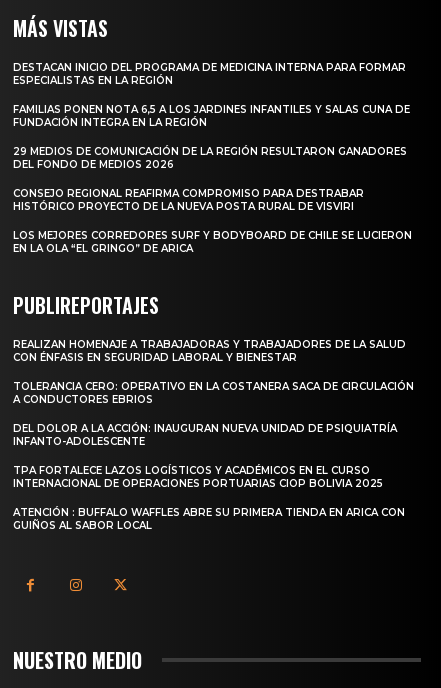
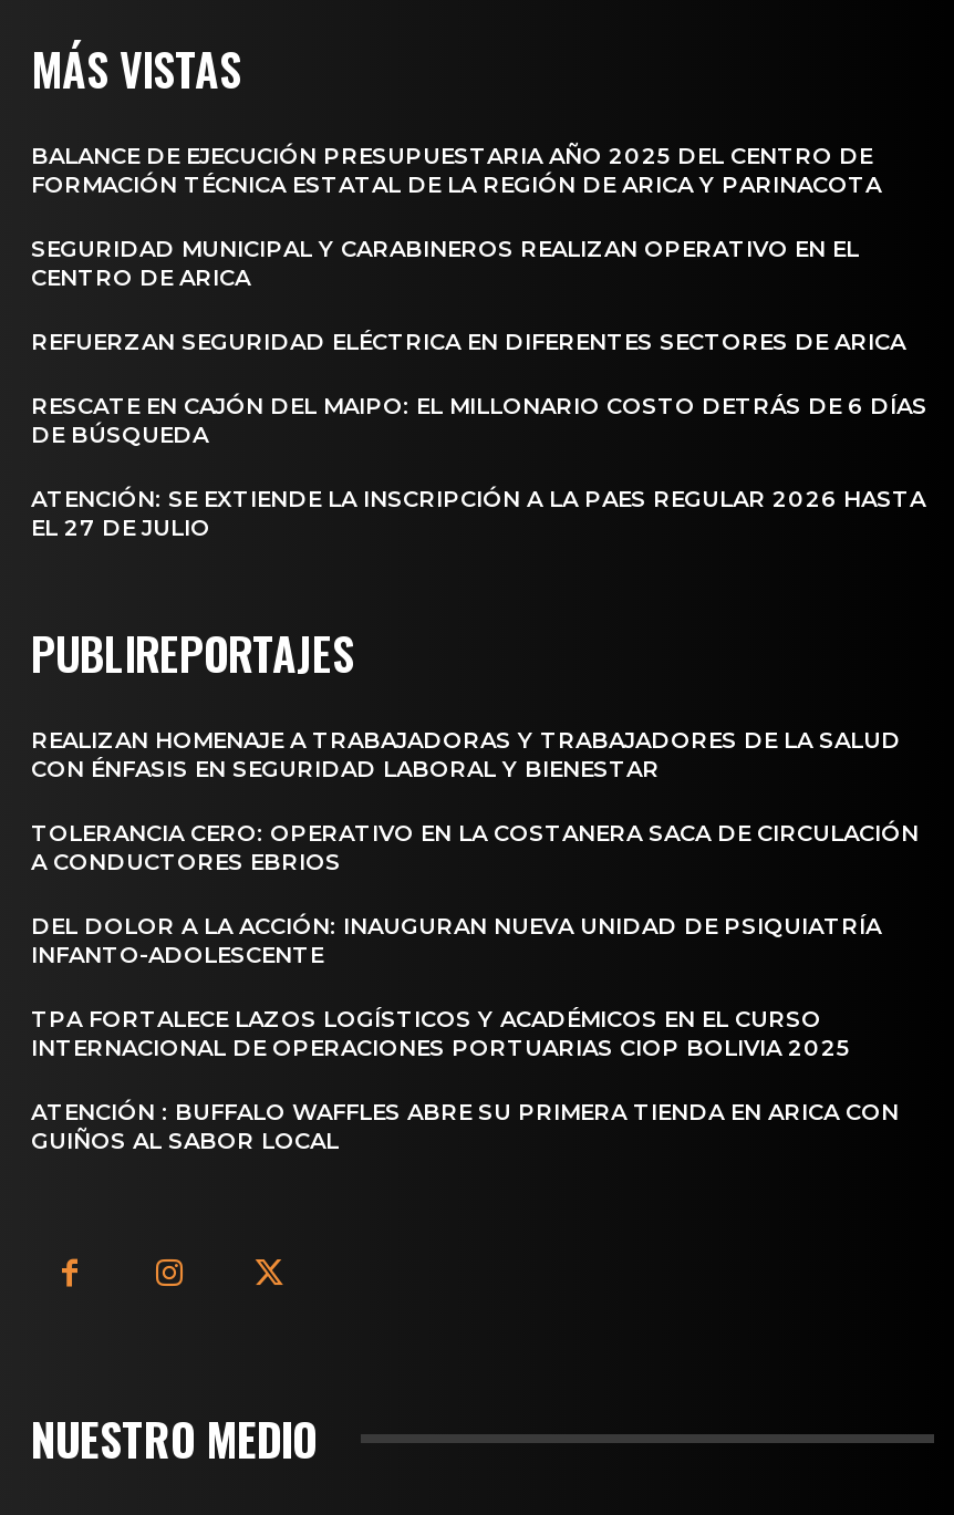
- DESTACAN INICIO DEL PROGRAMA DE MEDICINA INTERNA PARA FORMAR
- ESPECIALISTAS EN LA REGIÓN
+ BALANCE DE EJECUCIÓN PRESUPUESTARIA AÑO 2025 DEL CENTRO DE
+ FORMACIÓN TÉCNICA ESTATAL DE LA REGIÓN DE ARICA Y PARINACOTA

- FAMILIAS PONEN NOTA 6,5 A LOS JARDINES INFANTILES Y SALAS CUNA DE
- FUNDACIÓN INTEGRA EN LA REGIÓN
+ SEGURIDAD MUNICIPAL Y CARABINEROS REALIZAN OPERATIVO EN EL
+ CENTRO DE ARICA

- 29 MEDIOS DE COMUNICACIÓN DE LA REGIÓN RESULTARON GANADORES
- DEL FONDO DE MEDIOS 2026
+ REFUERZAN SEGURIDAD ELÉCTRICA EN DIFERENTES SECTORES DE ARICA

- CONSEJO REGIONAL REAFIRMA COMPROMISO PARA DESTRABAR
- HISTÓRICO PROYECTO DE LA NUEVA POSTA RURAL DE VISVIRI
+ RESCATE EN CAJÓN DEL MAIPO: EL MILLONARIO COSTO DETRÁS DE 6 DÍAS
+ DE BÚSQUEDA

- LOS MEJORES CORREDORES SURF Y BODYBOARD DE CHILE SE LUCIERON
- EN LA OLA “EL GRINGO” DE ARICA
+ ATENCIÓN: SE EXTIENDE LA INSCRIPCIÓN A LA PAES REGULAR 2026 HASTA
+ EL 27 DE JULIO
